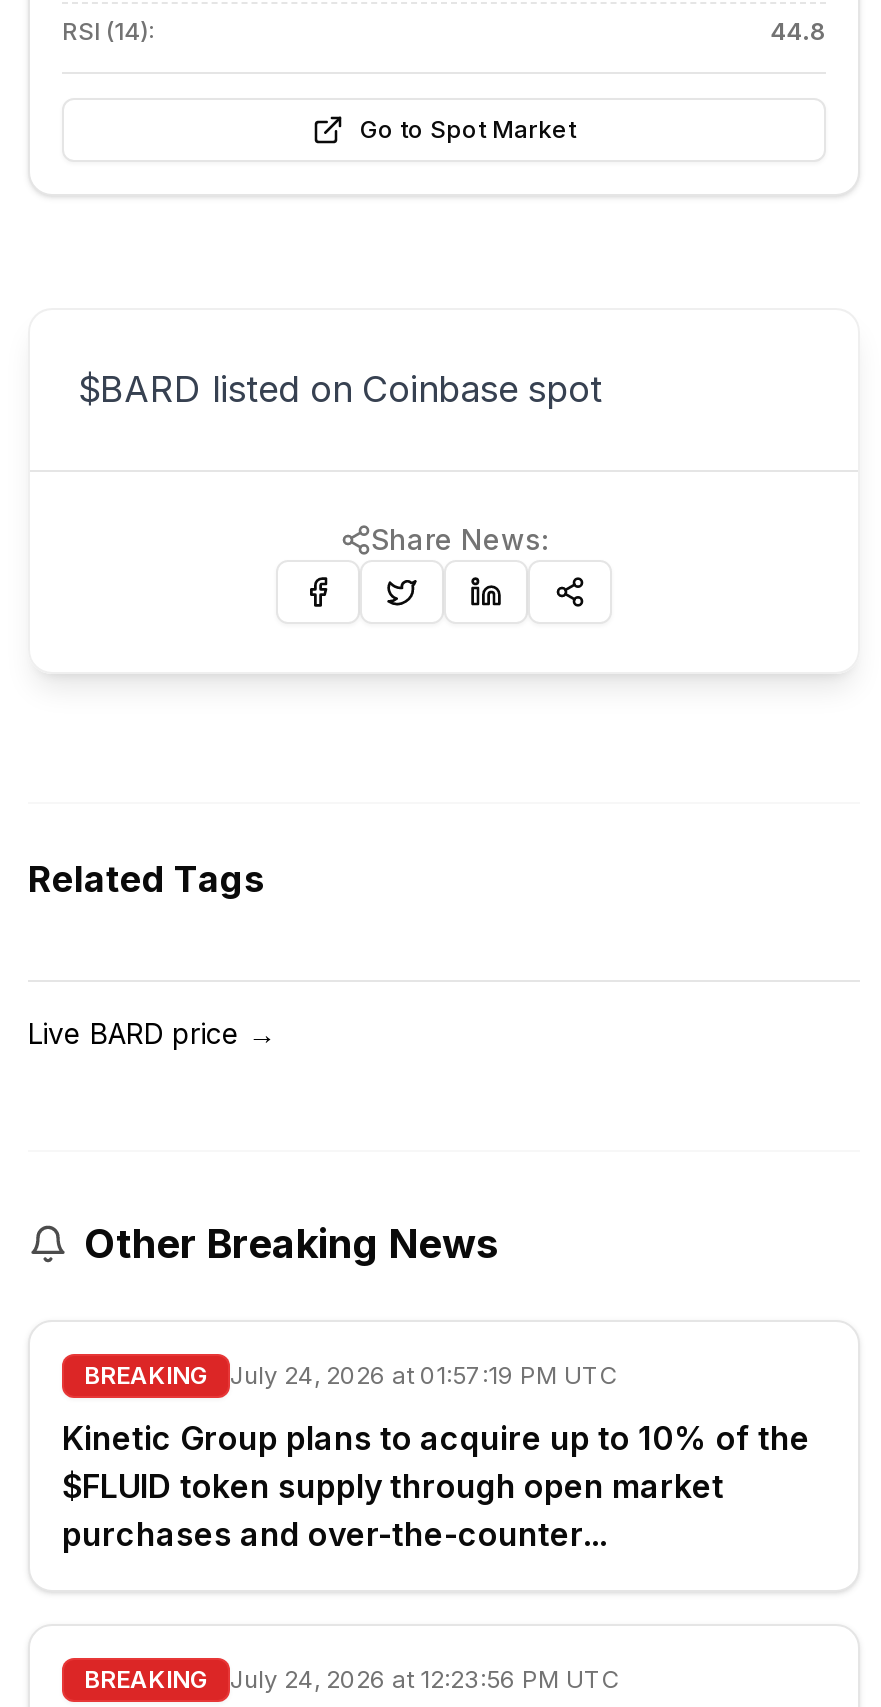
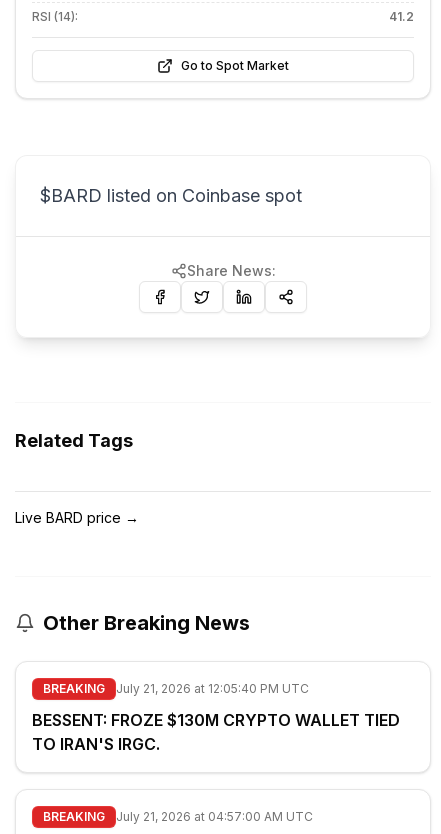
- 44.8
+ 41.2

- BREAKING July 24, 2026 at 01:57:19 PM UTC
+ BREAKING July 21, 2026 at 12:05:40 PM UTC

- Kinetic Group plans to acquire up to 10% of the
- $FLUID token supply through open market
- purchases and over-the-counter...
+ BESSENT: FROZE $130M CRYPTO WALLET TIED
+ TO IRAN'S IRGC.

- BREAKING July 24, 2026 at 12:23:56 PM UTC
+ BREAKING July 21, 2026 at 04:57:00 AM UTC
